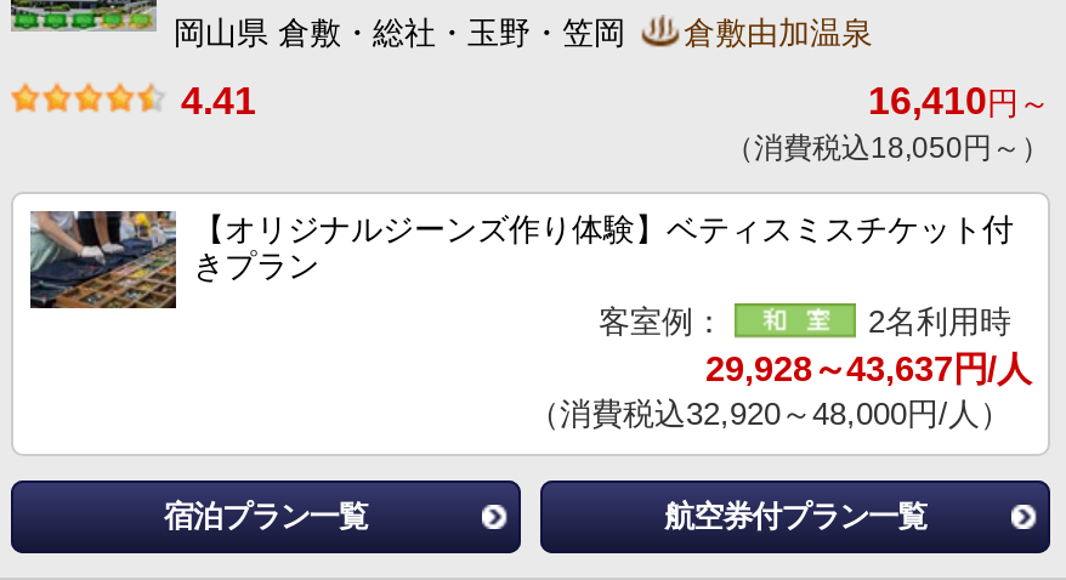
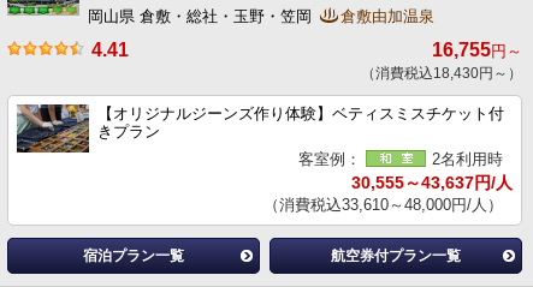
- 16,410円～
+ 16,755円～

- （消費税込18,050円～）
+ （消費税込18,430円～）

- 29,928～43,637円/人
+ 30,555～43,637円/人

- （消費税込32,920～48,000円/人）
+ （消費税込33,610～48,000円/人）
